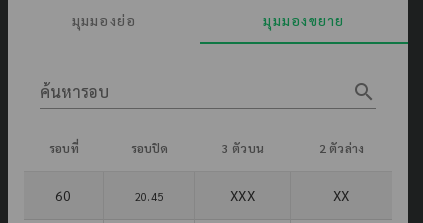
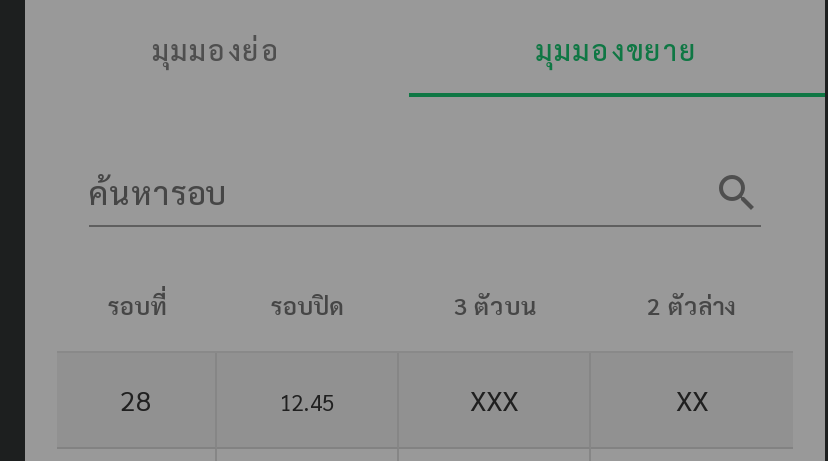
- 60
+ 28

- 20.45
+ 12.45
